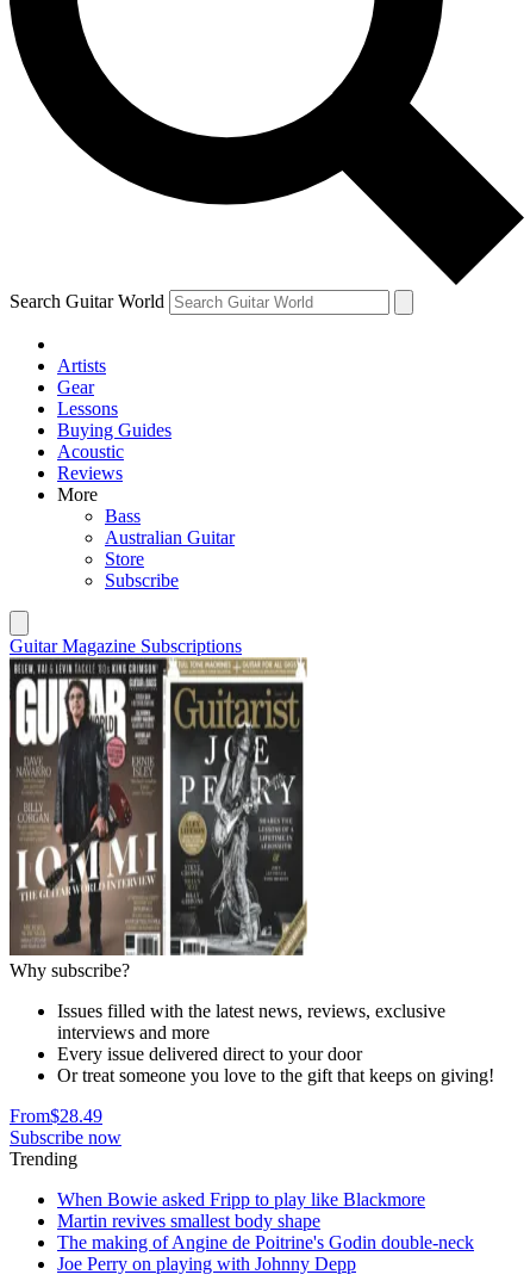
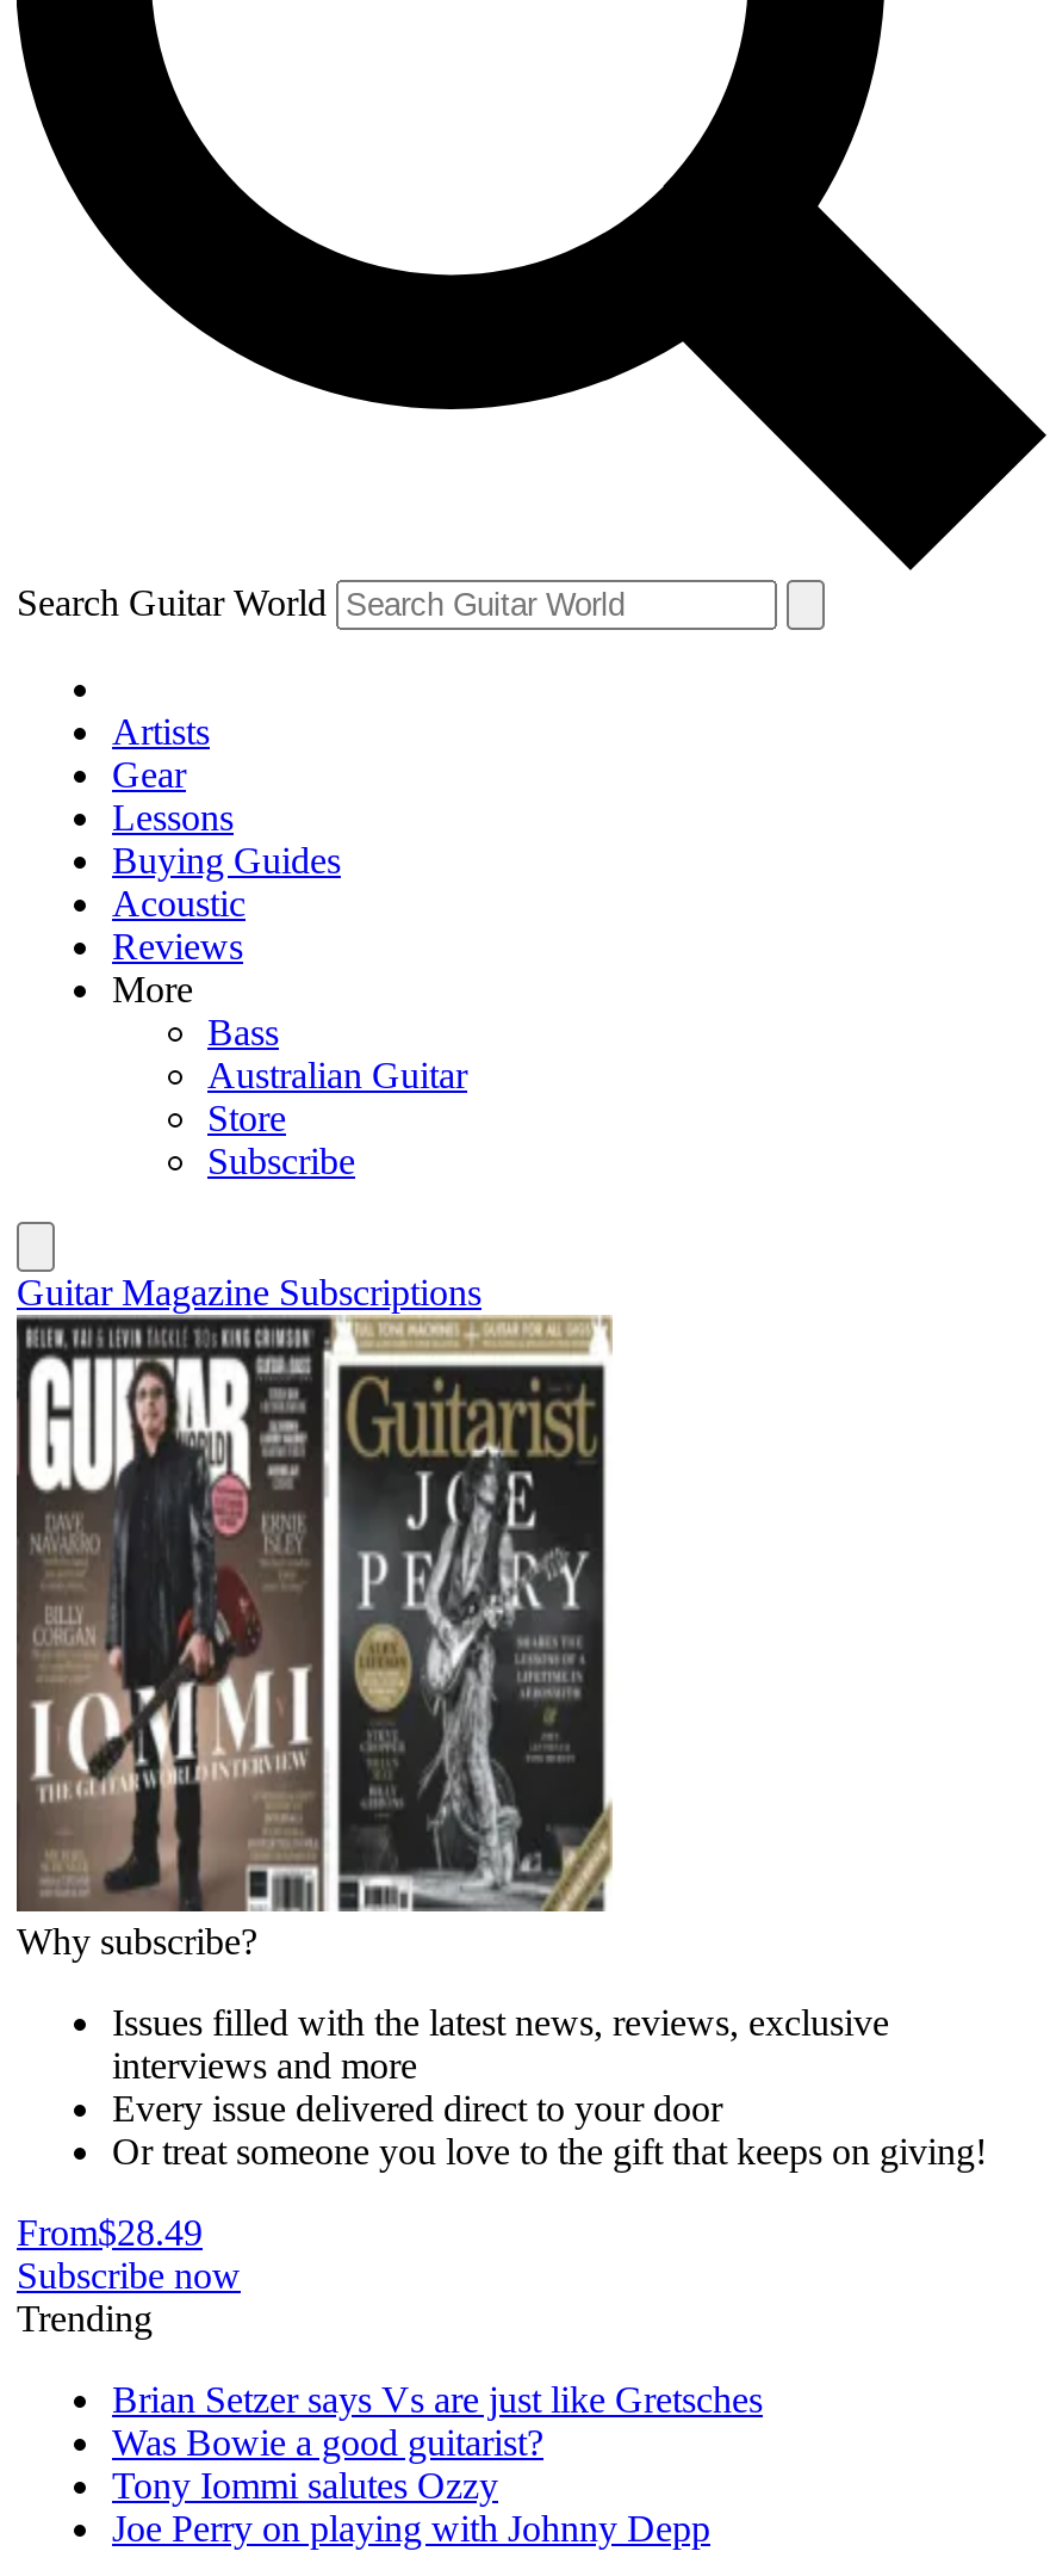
- When Bowie asked Fripp to play like Blackmore
- Martin revives smallest body shape
- The making of Angine de Poitrine's Godin double-neck
+ Brian Setzer says Vs are just like Gretsches
+ Was Bowie a good guitarist?
+ Tony Iommi salutes Ozzy
